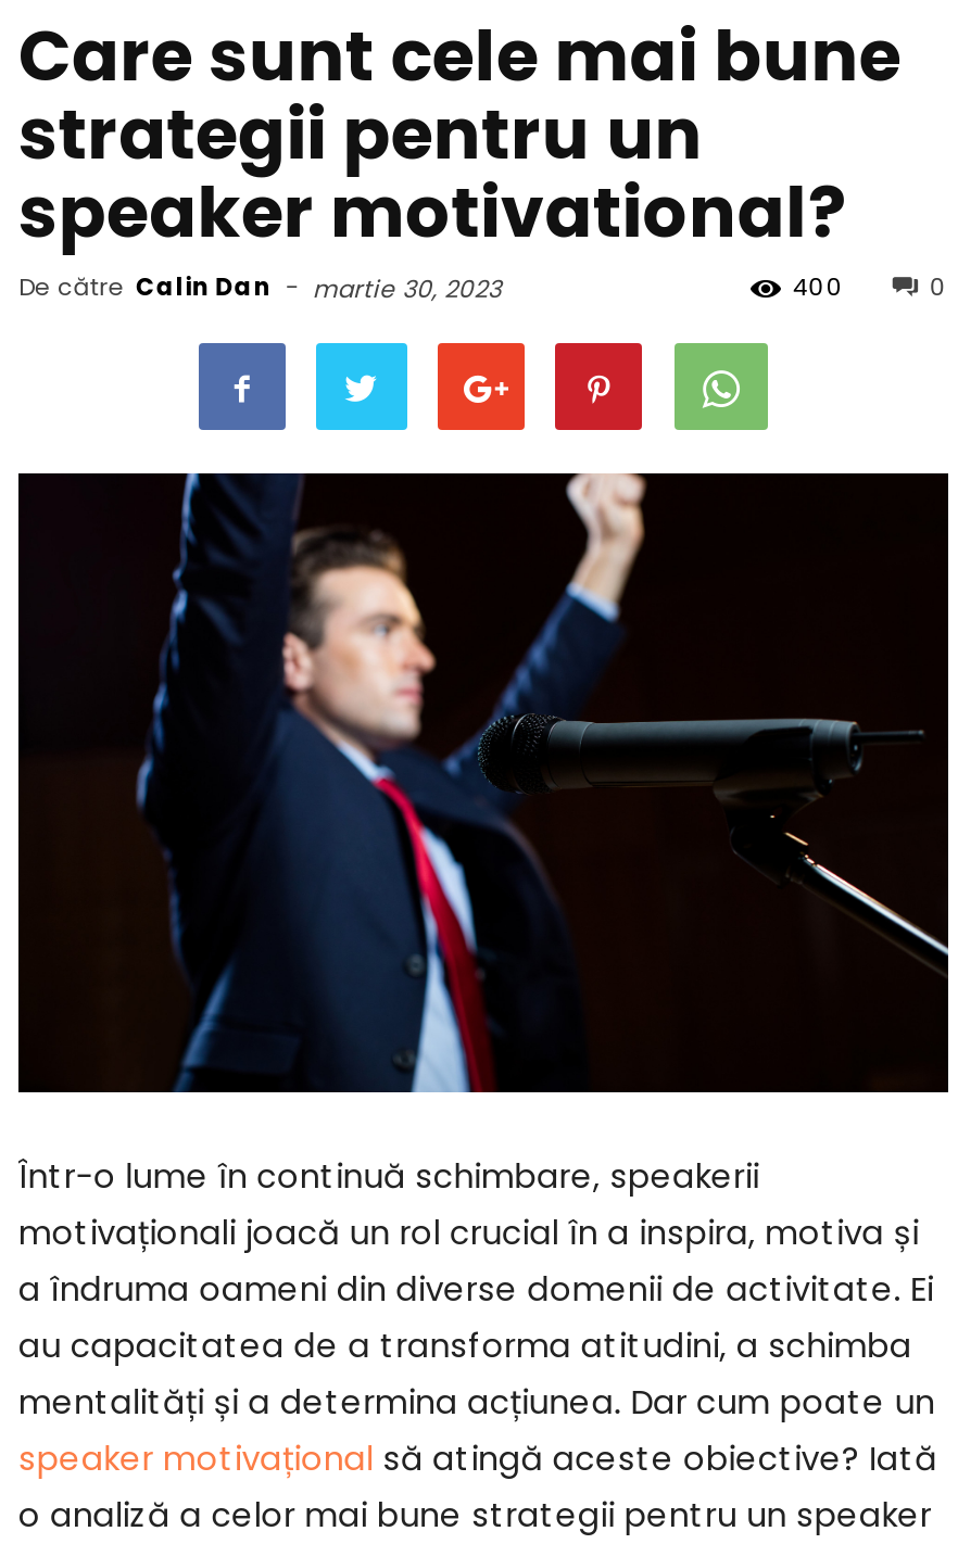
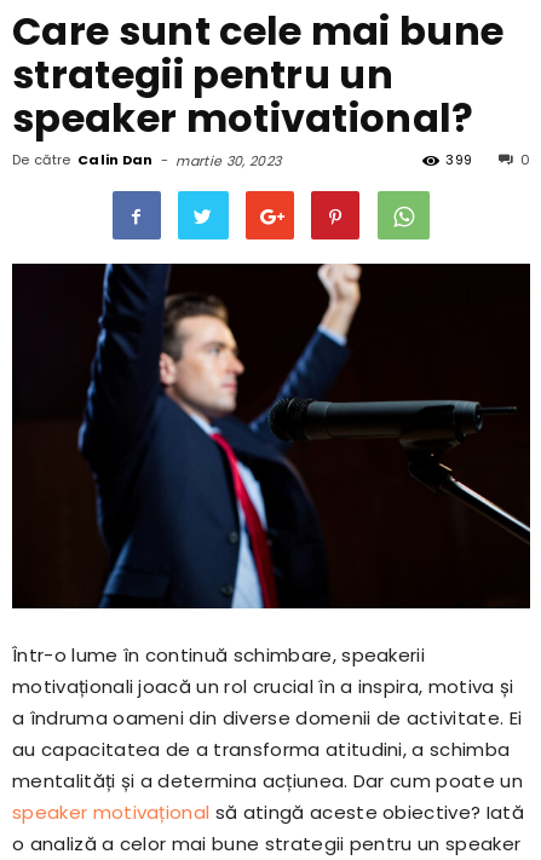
- 400
+ 399
